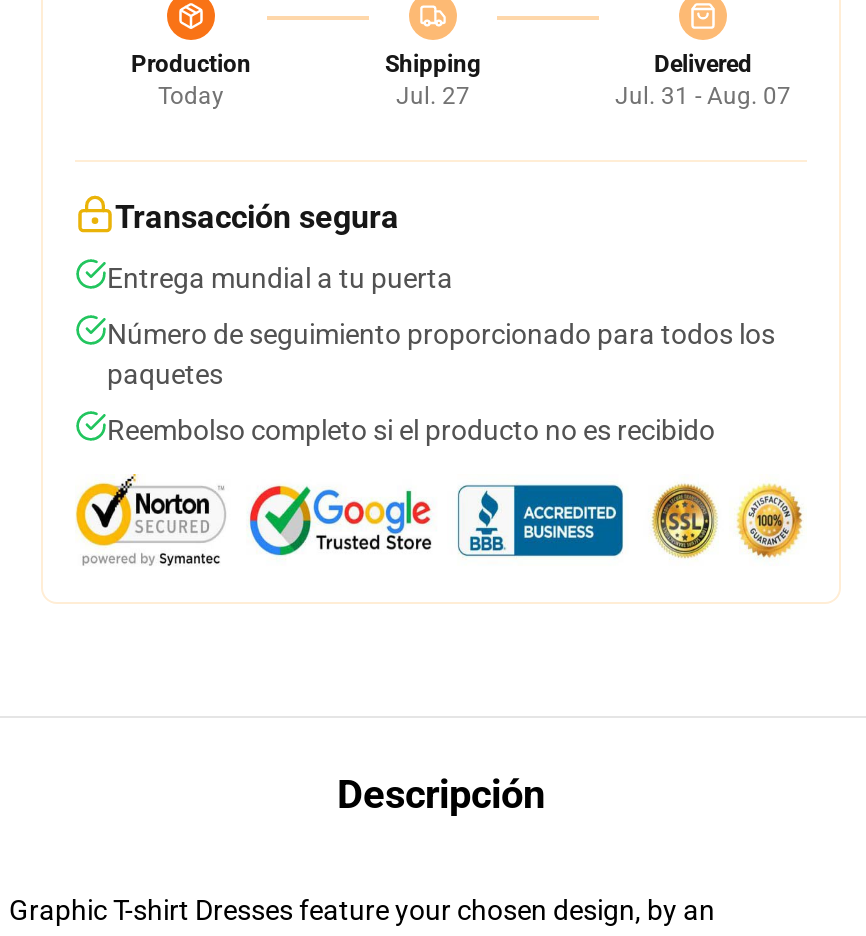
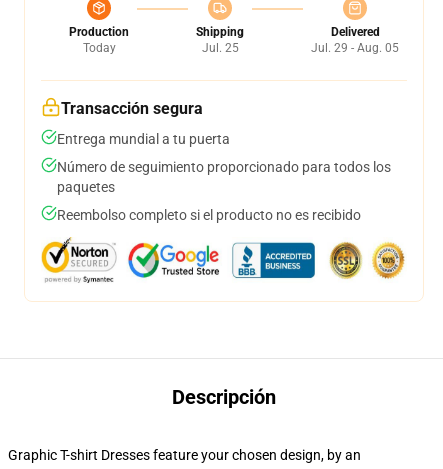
- Jul. 27
+ Jul. 25

- Jul. 31 - Aug. 07
+ Jul. 29 - Aug. 05
